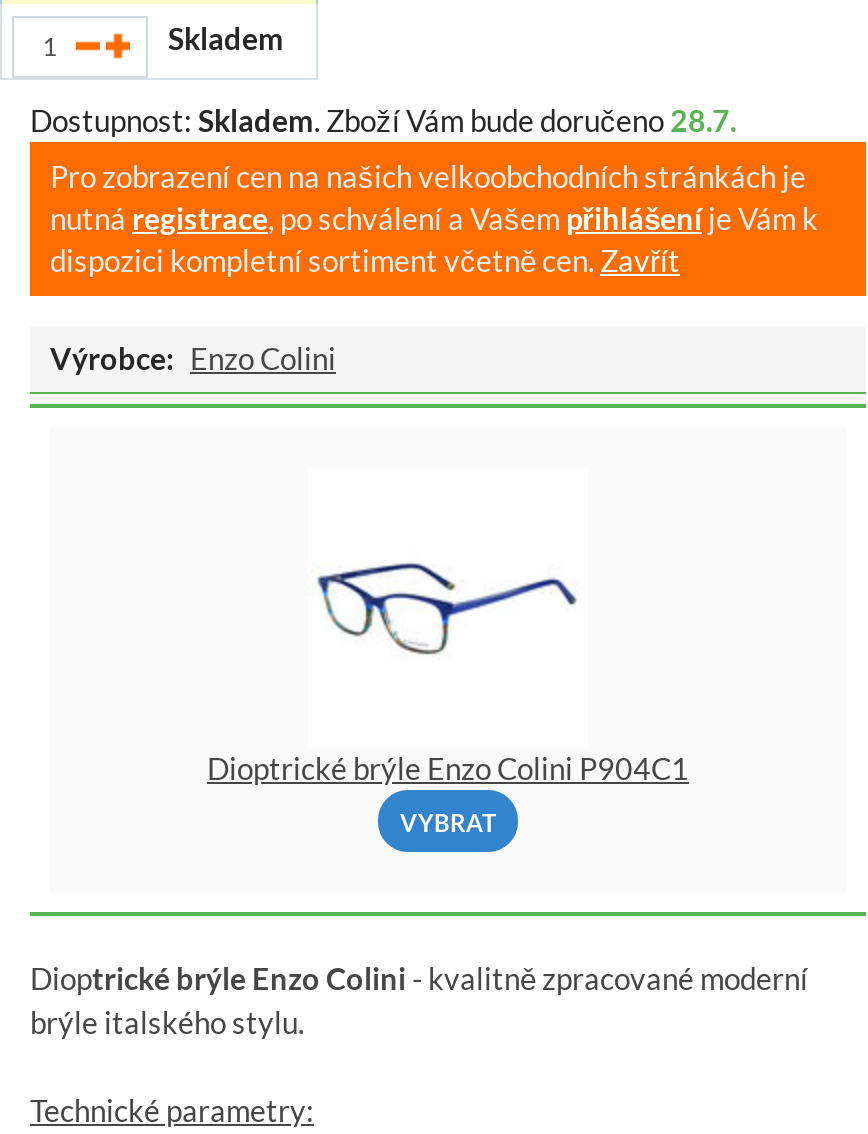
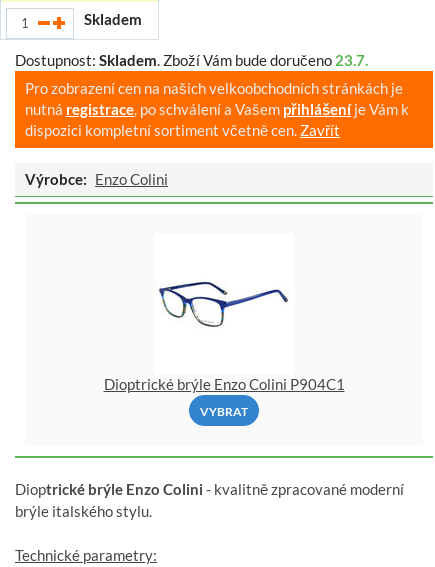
- Dostupnost: Skladem. Zboží Vám bude doručeno 28.7.
+ Dostupnost: Skladem. Zboží Vám bude doručeno 23.7.
